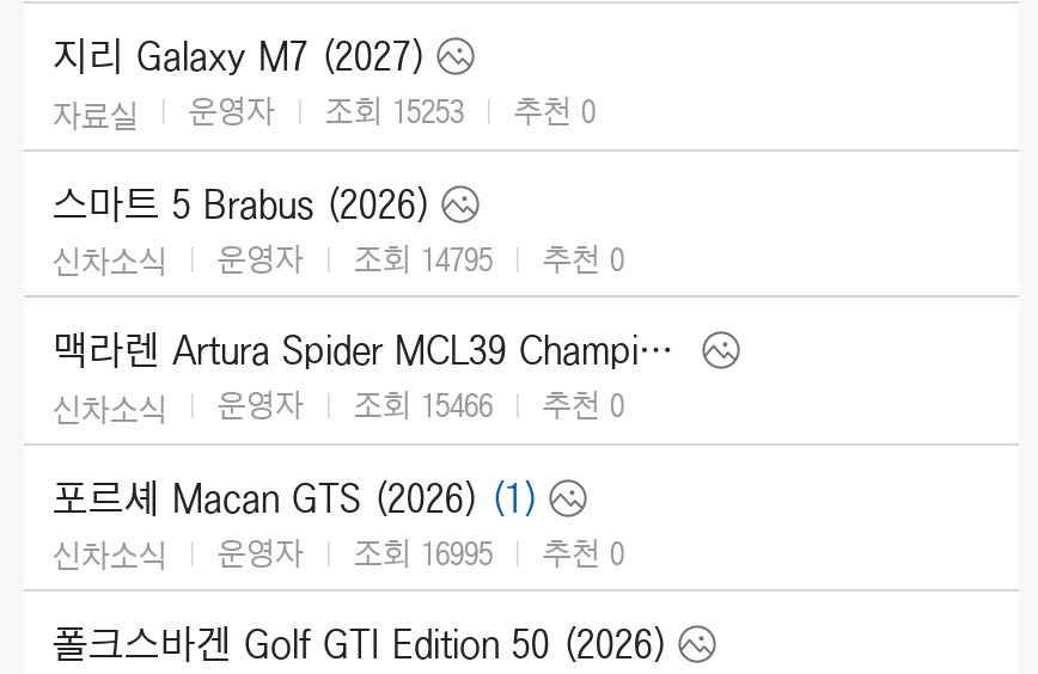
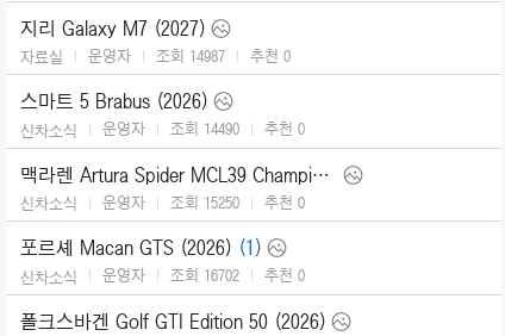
- 자료실 운영자 조회 15253 추천 0
+ 자료실 운영자 조회 14987 추천 0

- 신차소식 운영자 조회 14795 추천 0
+ 신차소식 운영자 조회 14490 추천 0

- 신차소식 운영자 조회 15466 추천 0
+ 신차소식 운영자 조회 15250 추천 0

- 신차소식 운영자 조회 16995 추천 0
+ 신차소식 운영자 조회 16702 추천 0
